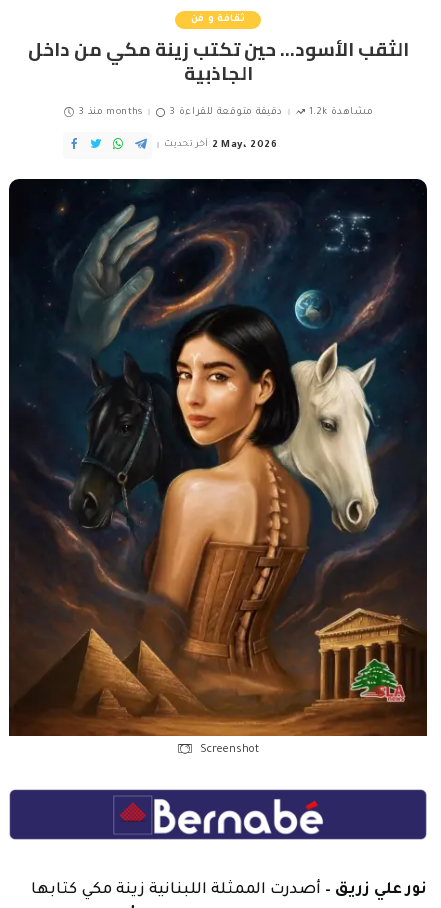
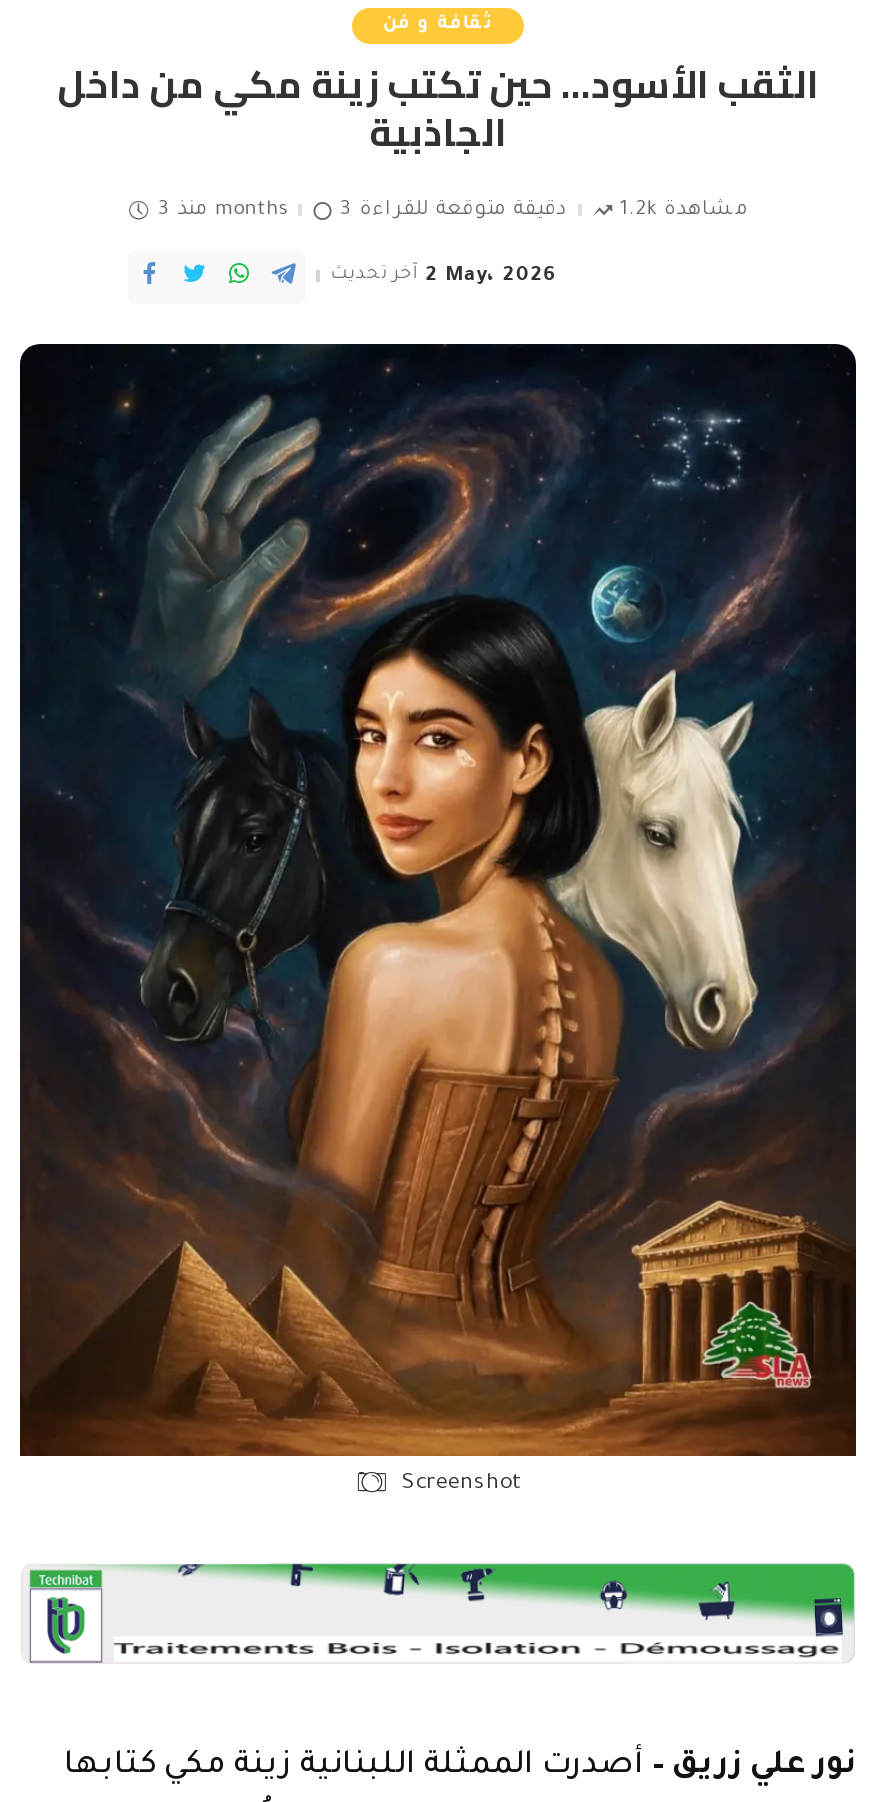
- [image]
+ [image]
